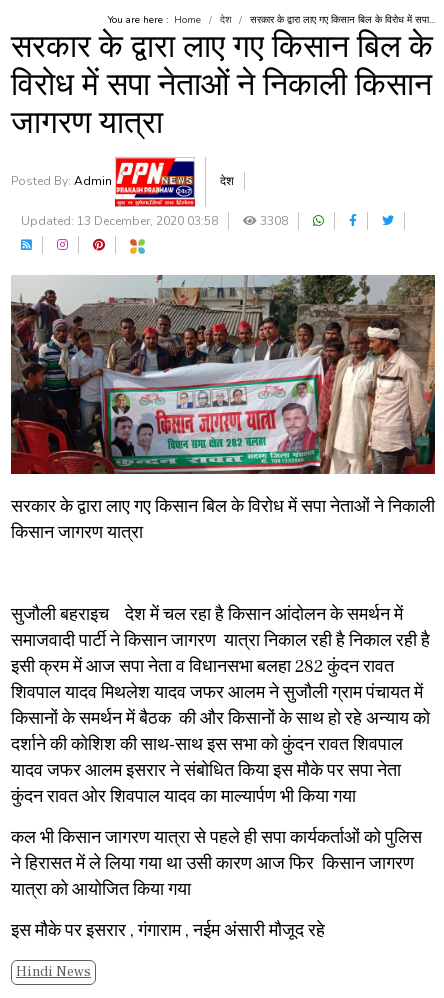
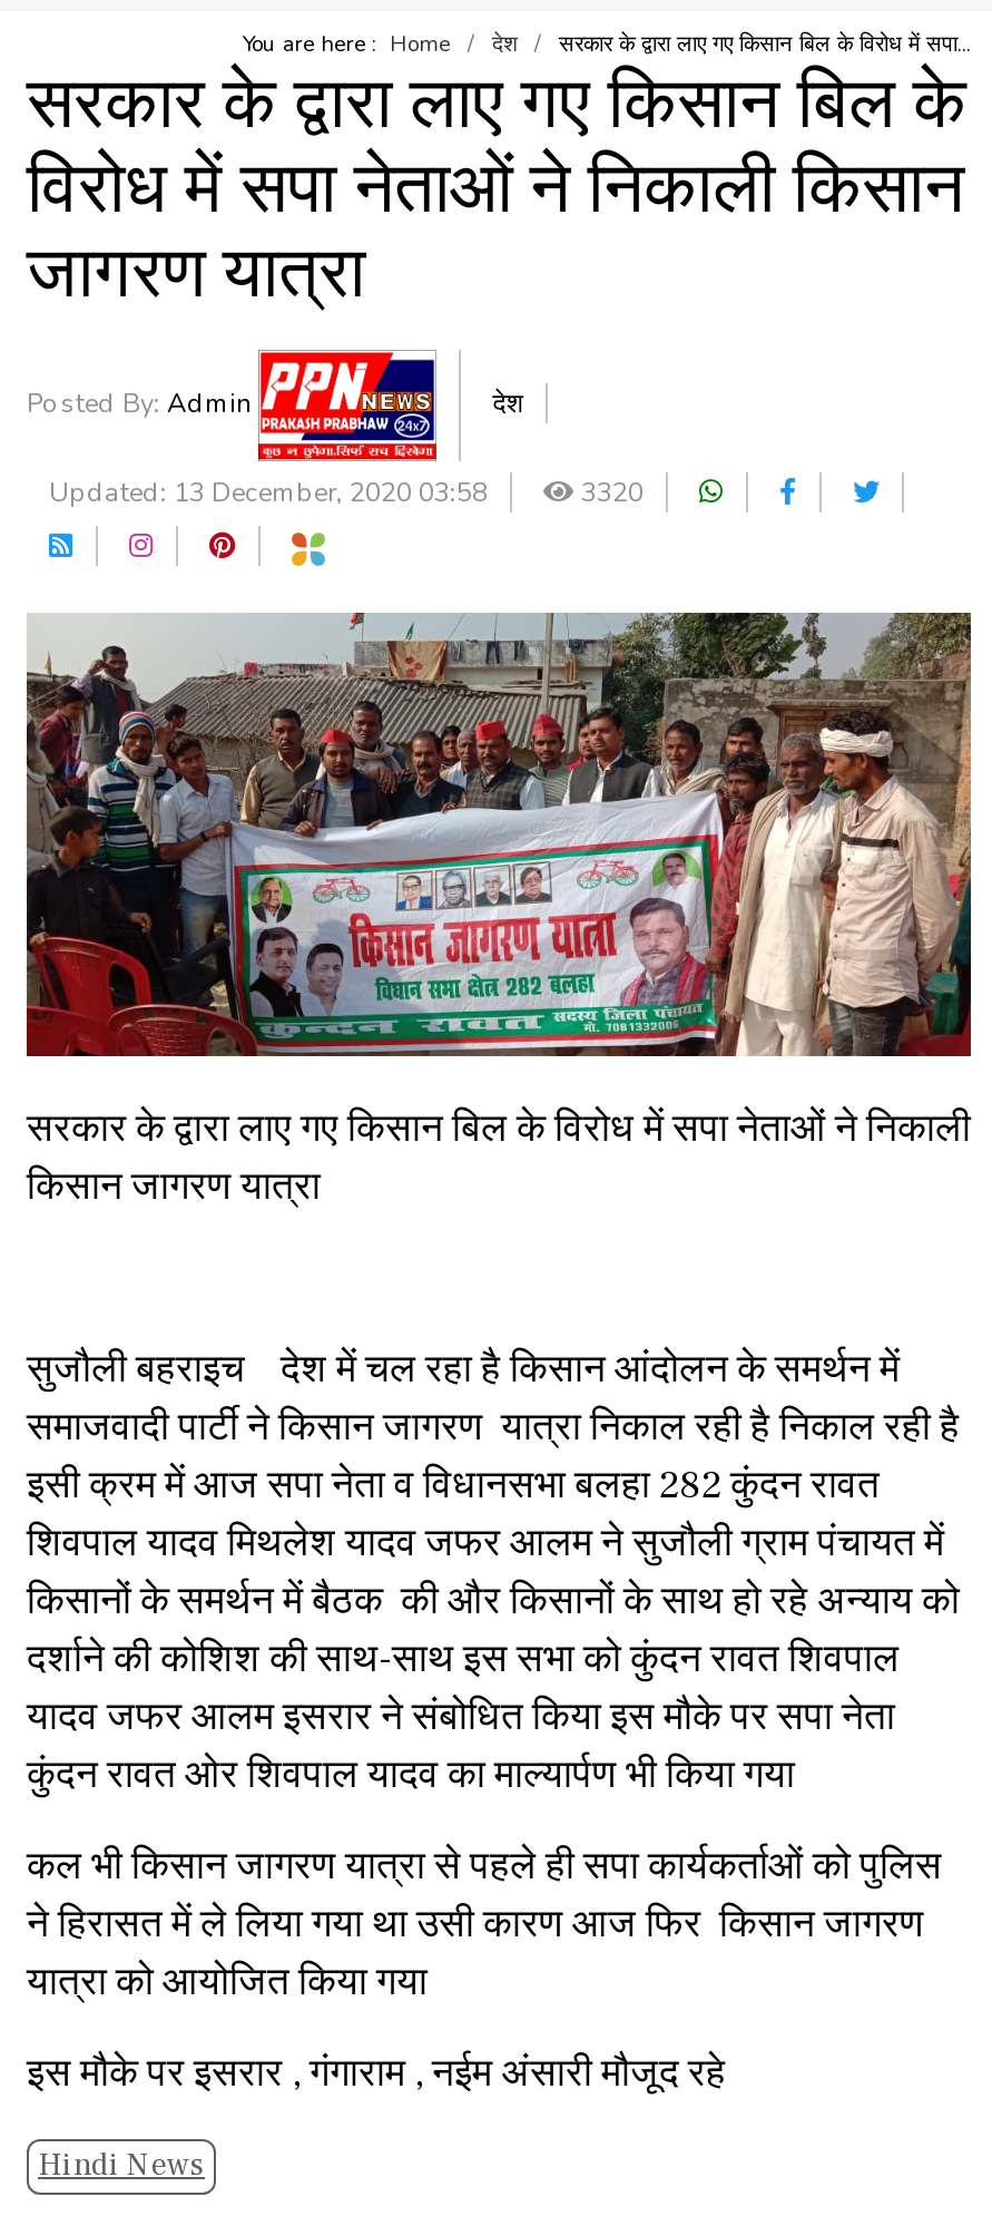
- 3308
+ 3320
